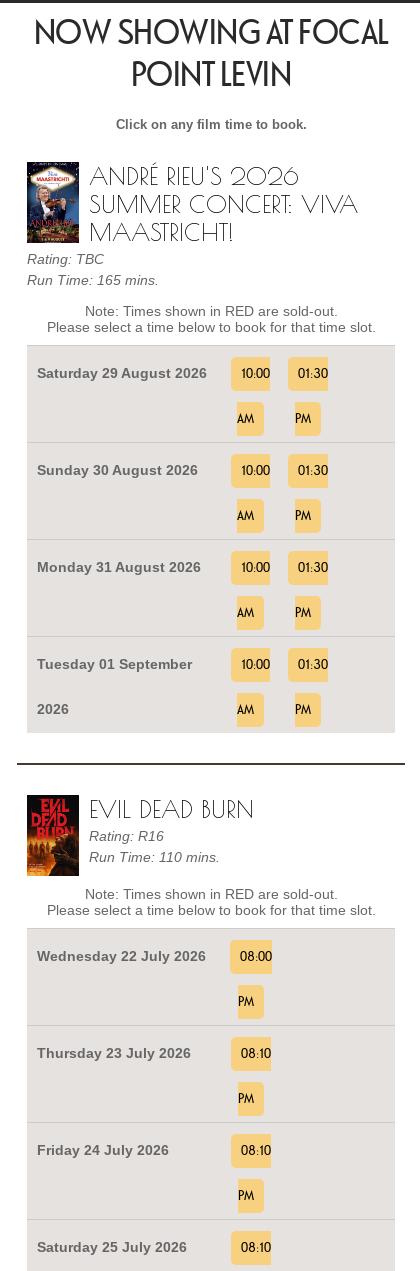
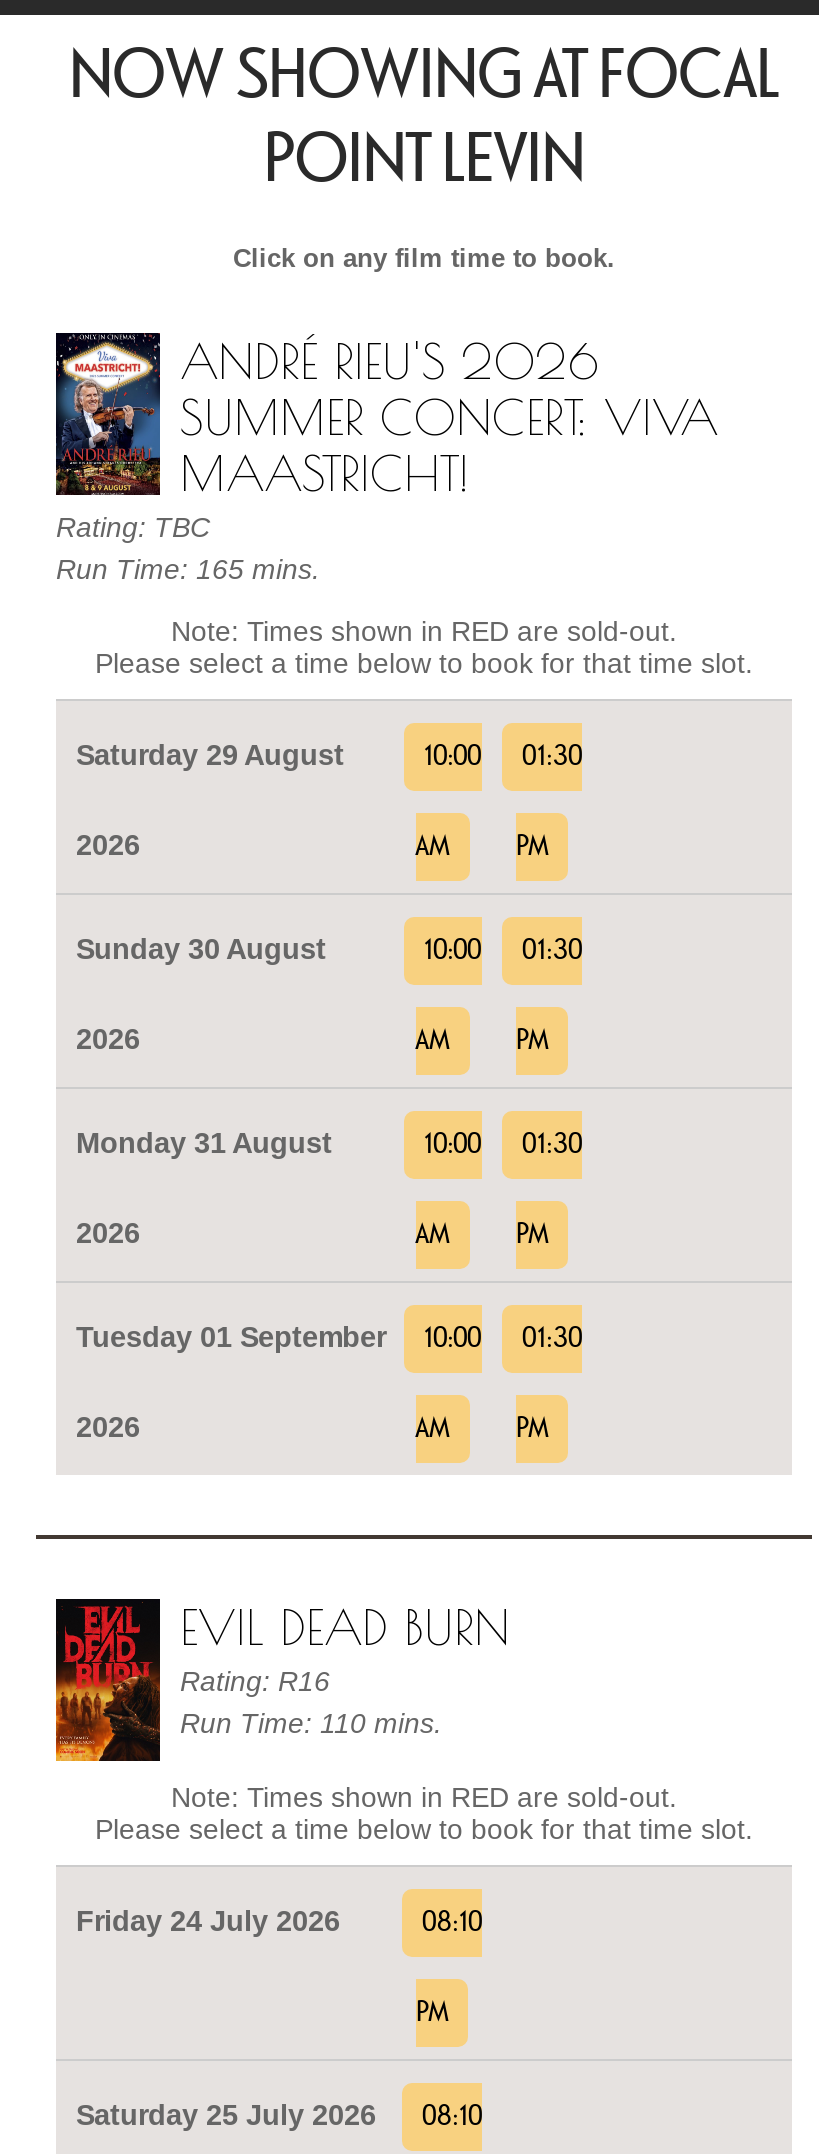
- Wednesday 22 July 2026
- 08:00
- PM
- Thursday 23 July 2026
- 08:10
- PM
